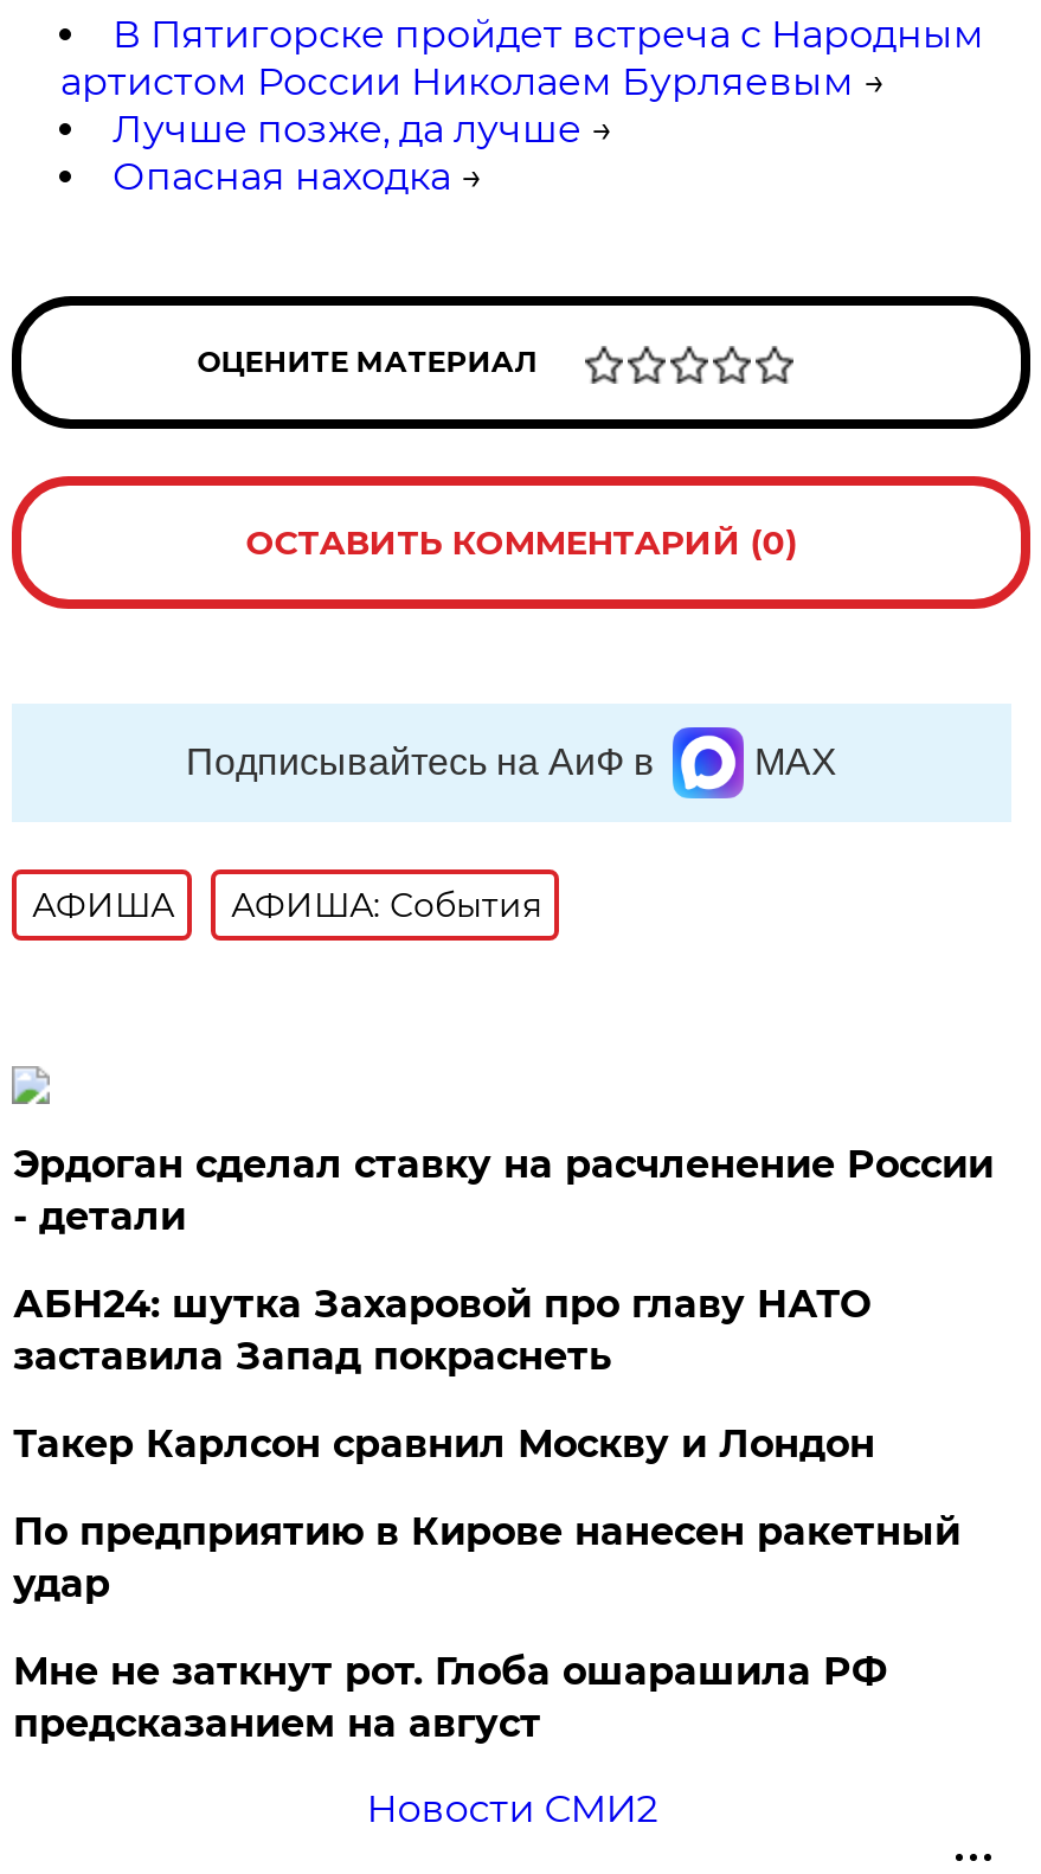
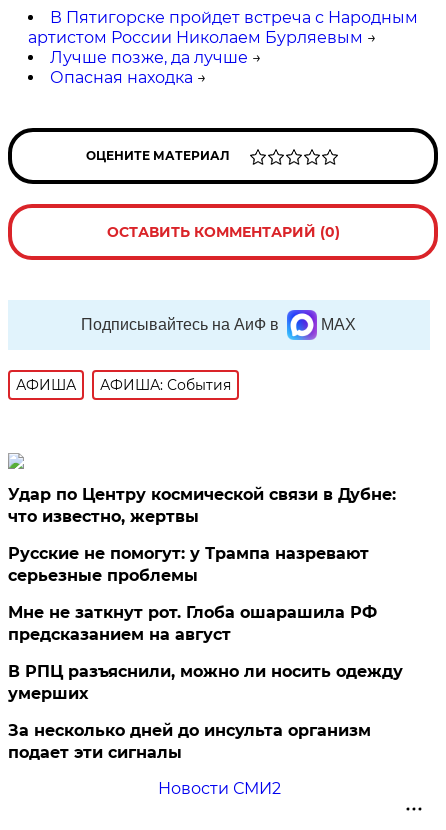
- Эрдоган сделал ставку на расчленение России
- - детали
- АБН24: шутка Захаровой про главу НАТО
- заставила Запад покраснеть
- Такер Карлсон сравнил Москву и Лондон
- По предприятию в Кирове нанесен ракетный
- удар
+ Удар по Центру космической связи в Дубне:
+ что известно, жертвы
+ Русские не помогут: у Трампа назревают
+ серьезные проблемы

moved up: Мне не заткнут рот. Глоба ошарашила РФ | предсказанием на август

+ В РПЦ разъяснили, можно ли носить одежду
+ умерших
+ За несколько дней до инсульта организм
+ подает эти сигналы
